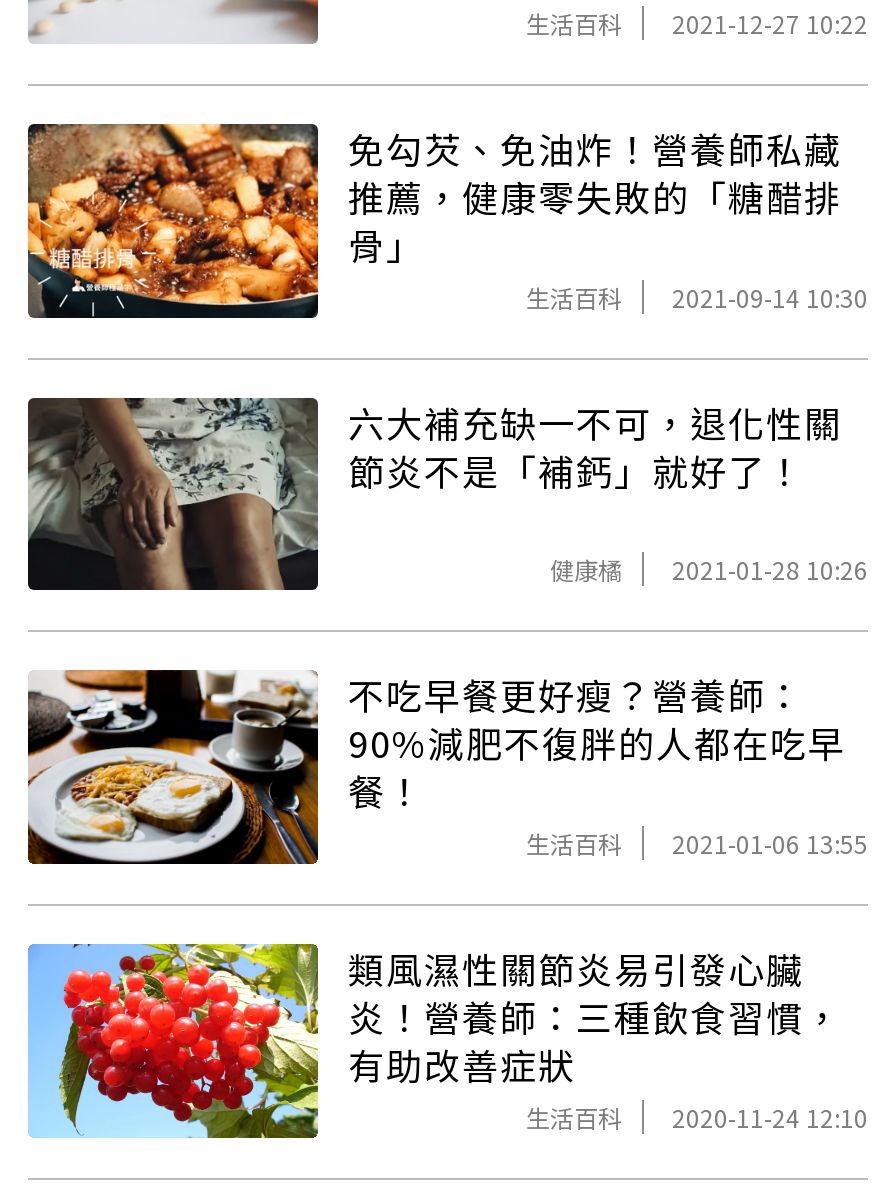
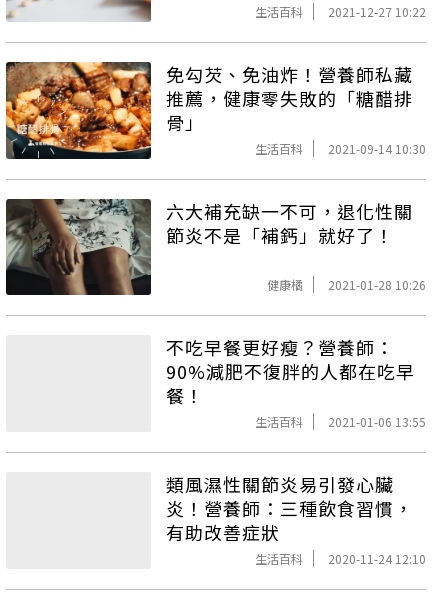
- [image]

- [image]
